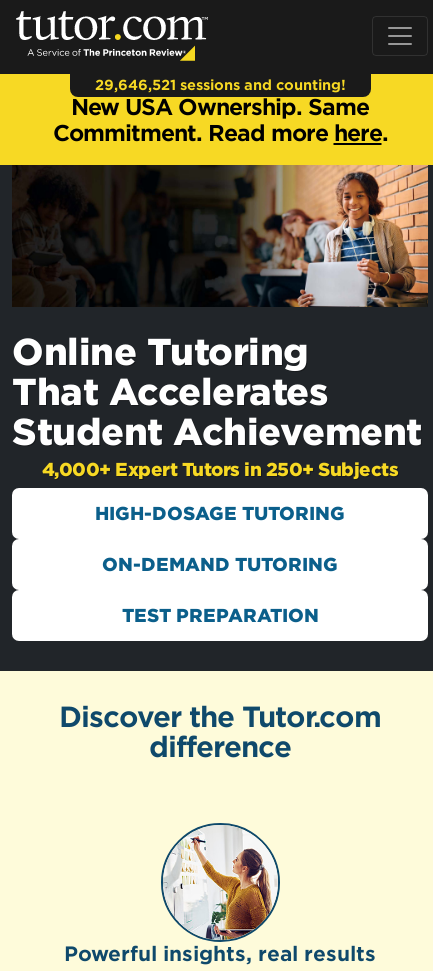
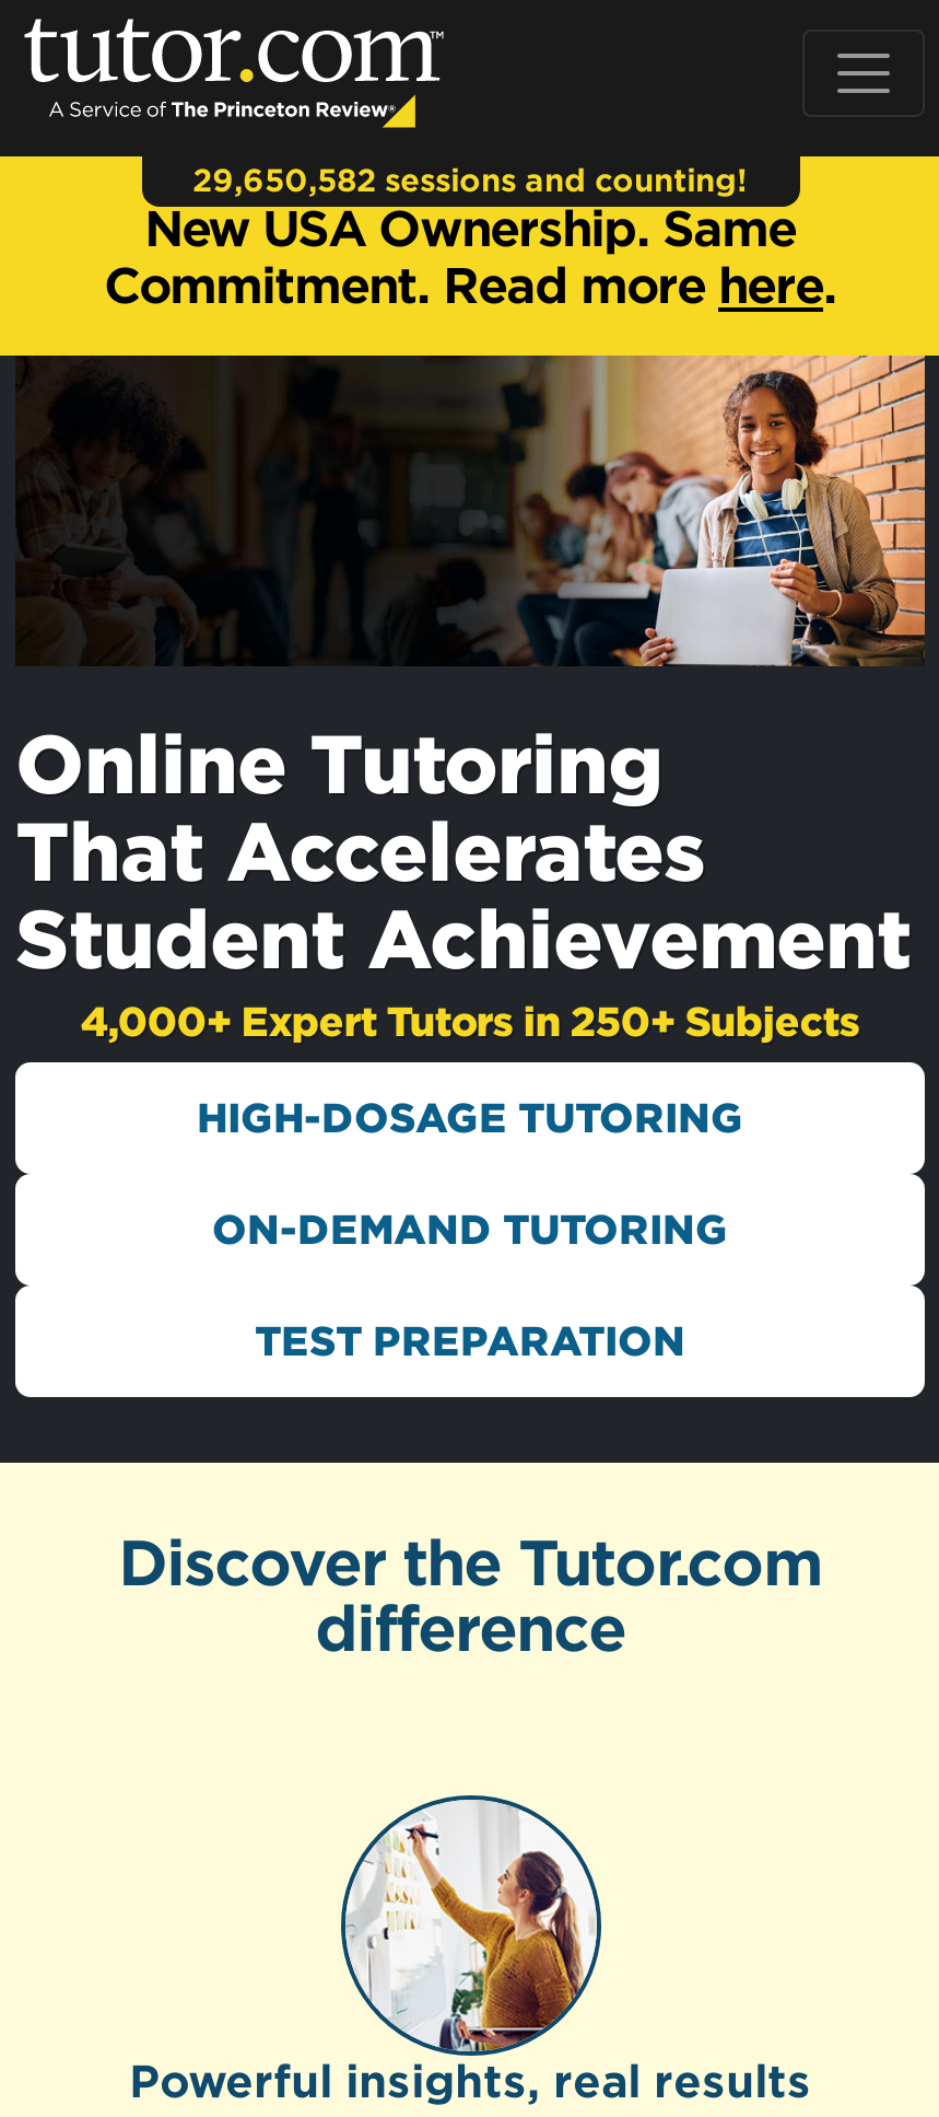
- 29,646,521 sessions and counting!
+ 29,650,582 sessions and counting!
